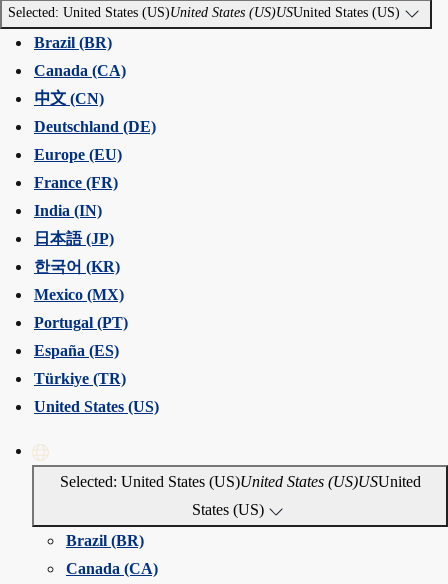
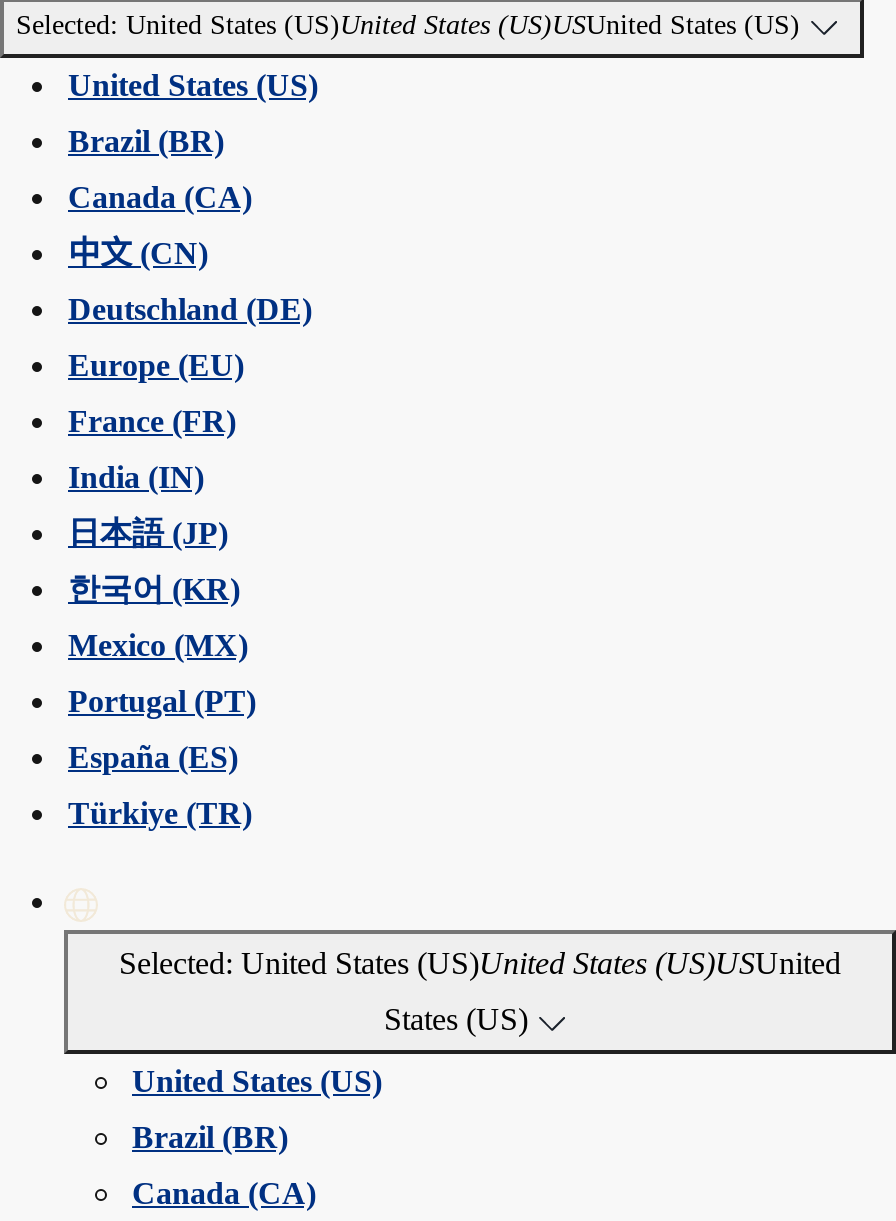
+ United States (US)

- United States (US)

+ United States (US)
